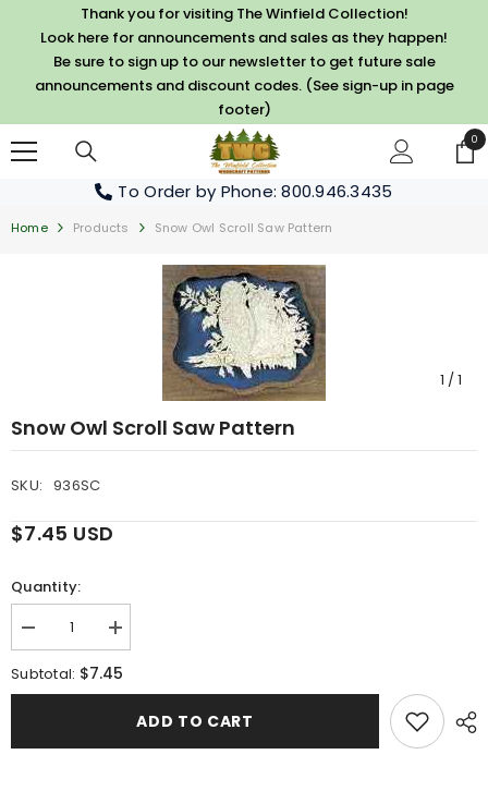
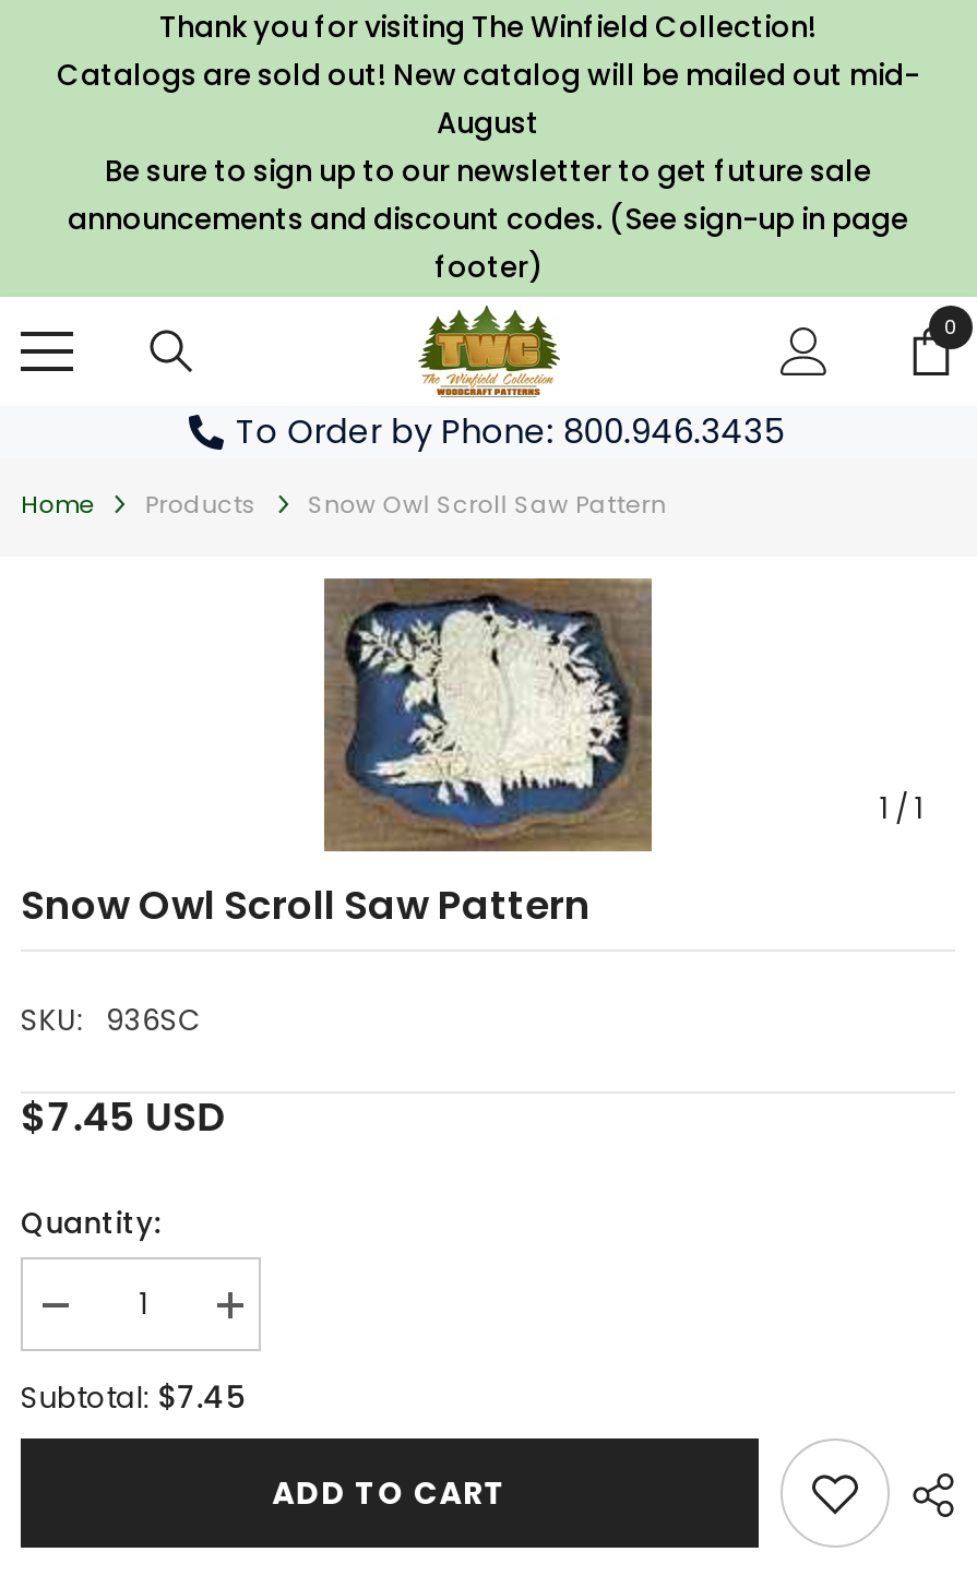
- Look here for announcements and sales as they happen!
+ Catalogs are sold out! New catalog will be mailed out mid-
+ August
